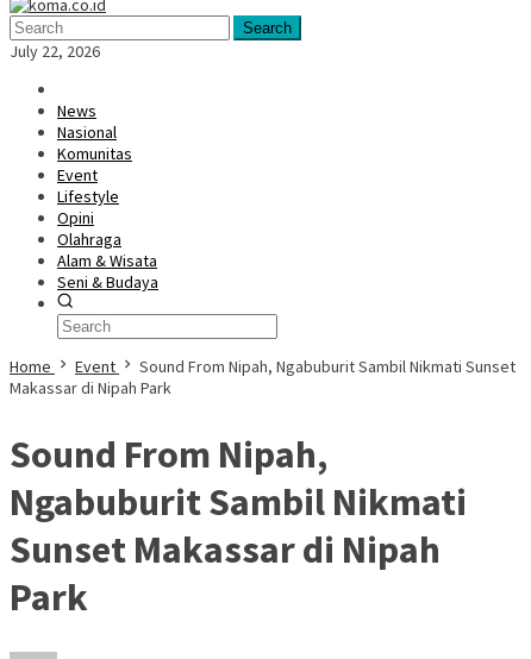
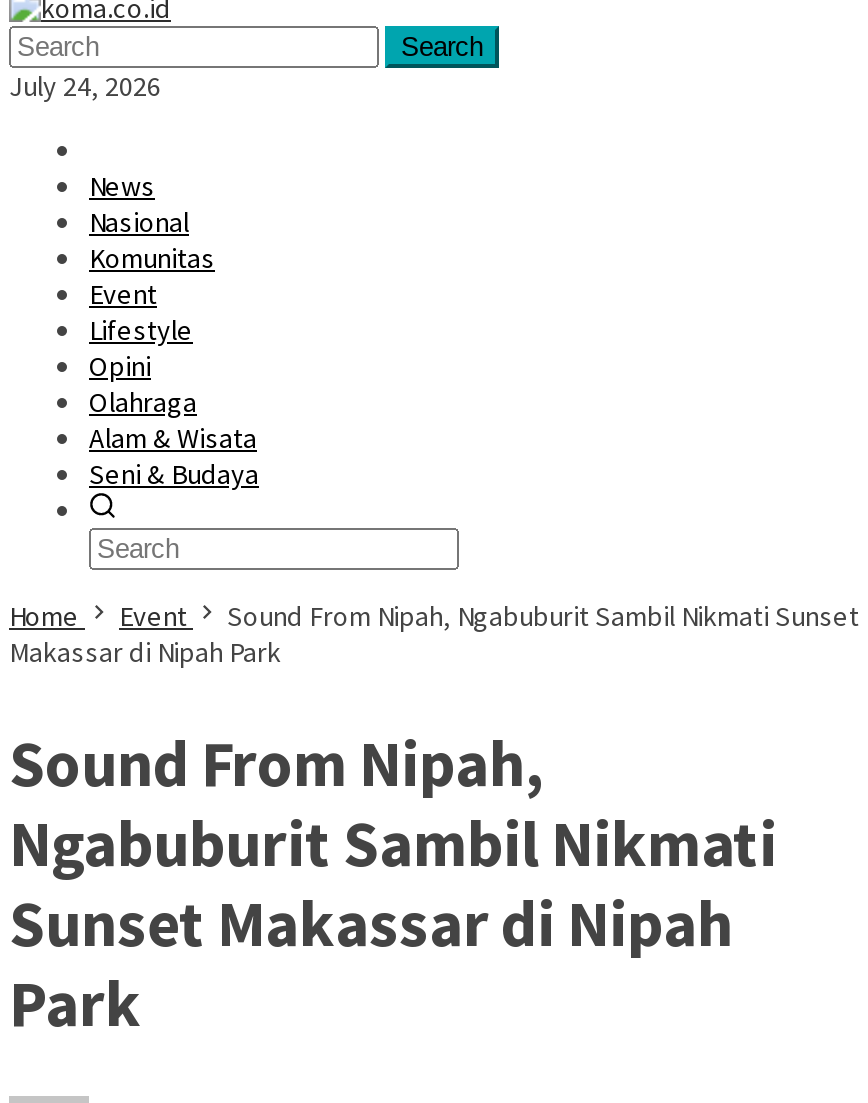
- July 22, 2026
+ July 24, 2026
